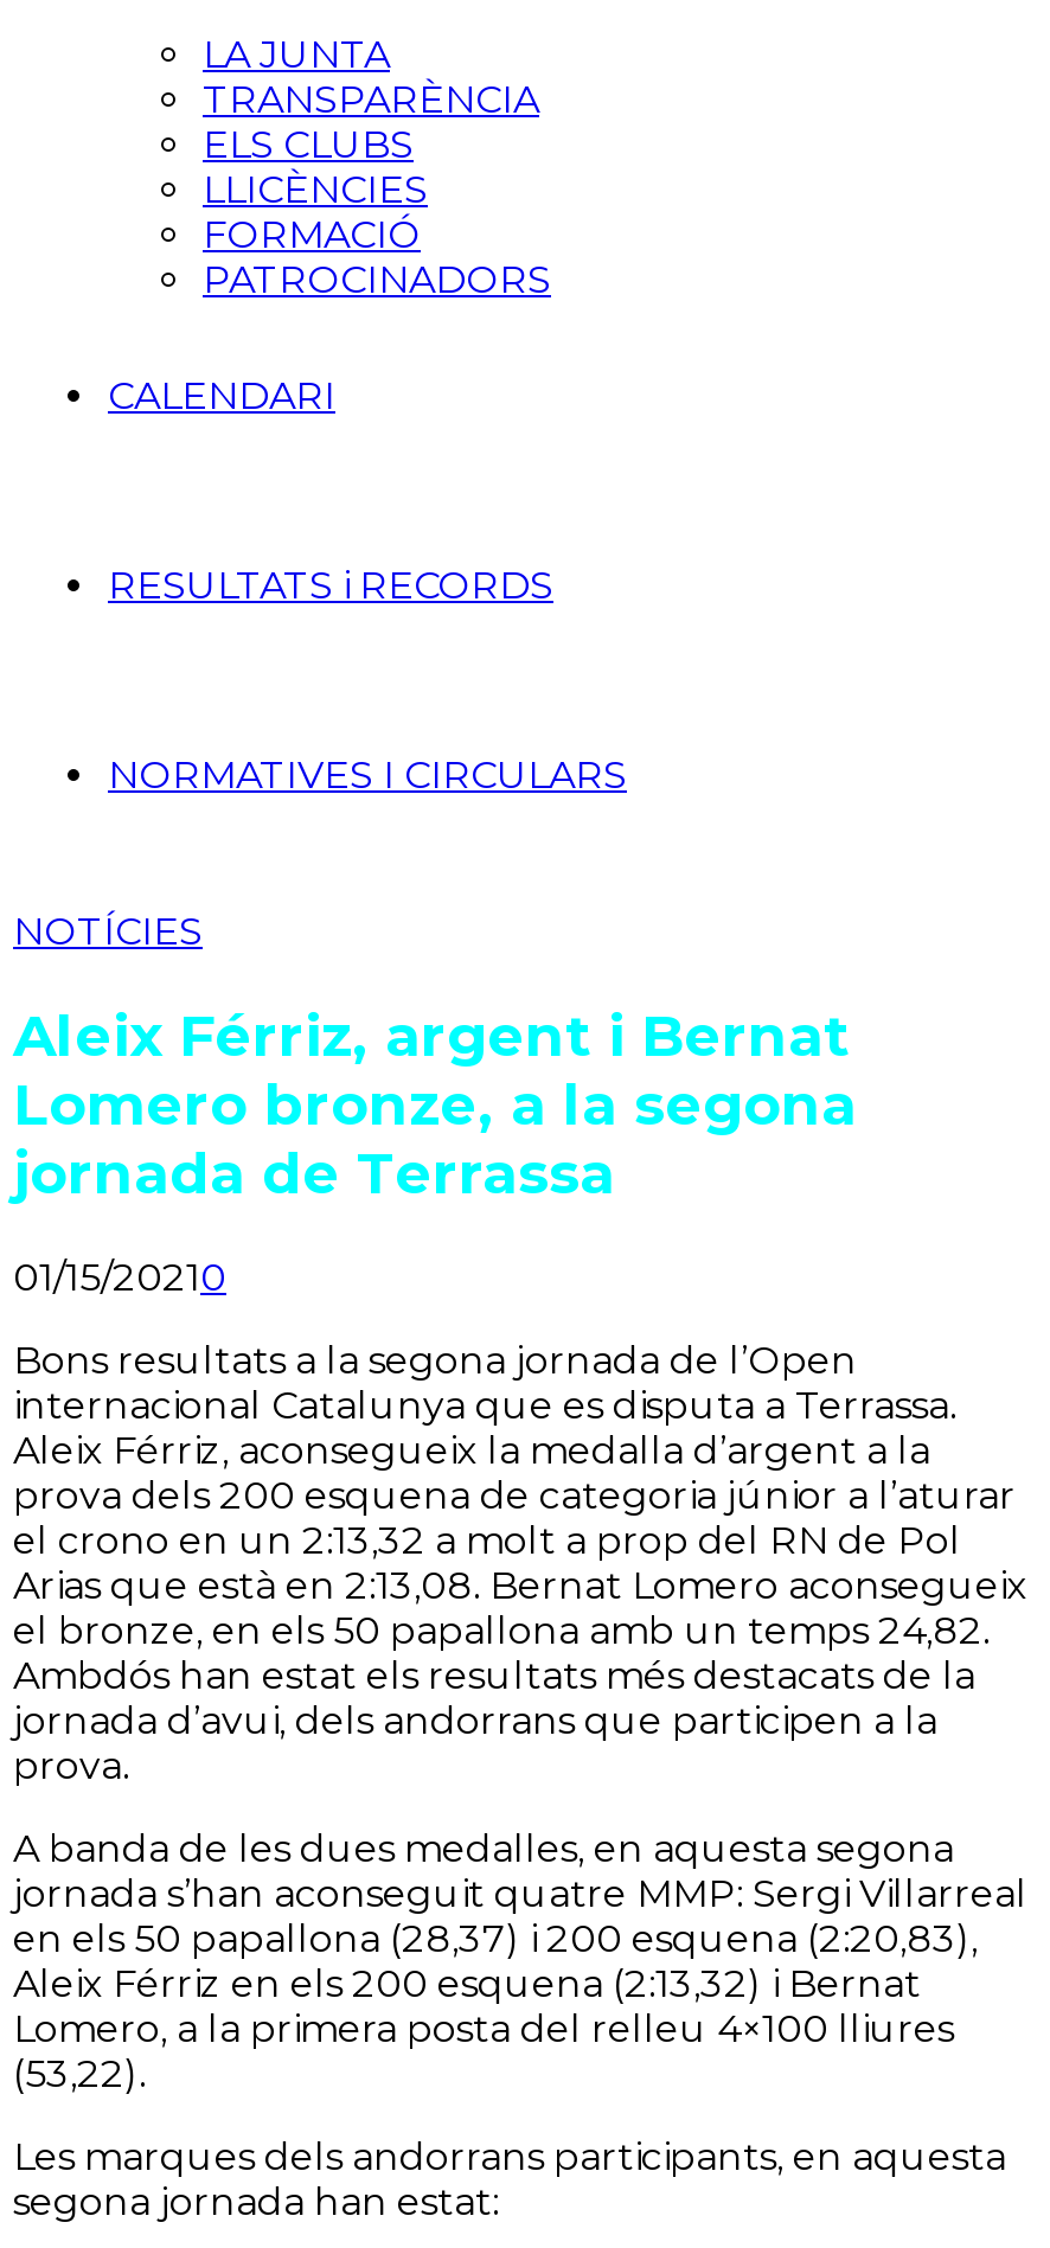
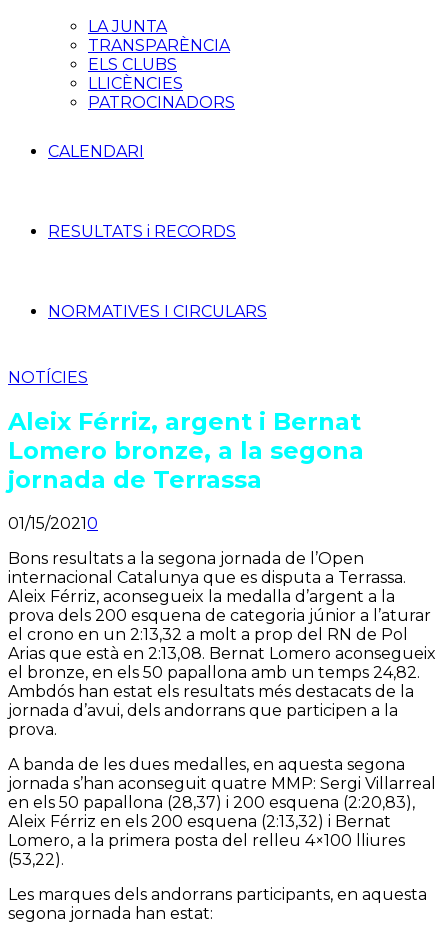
- FORMACIÓ
